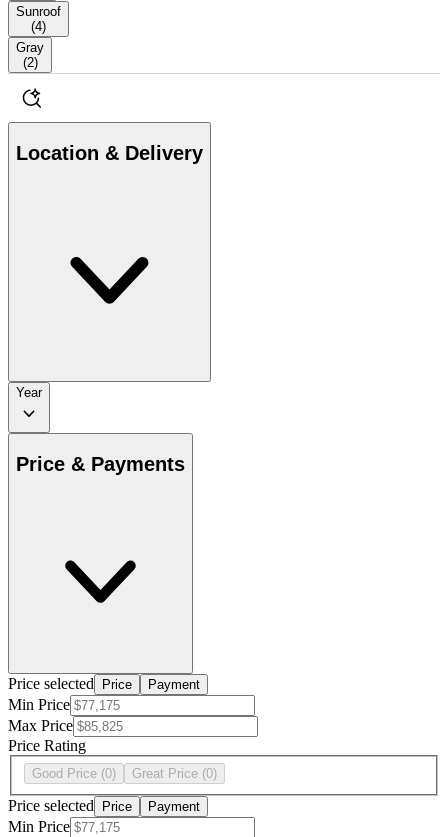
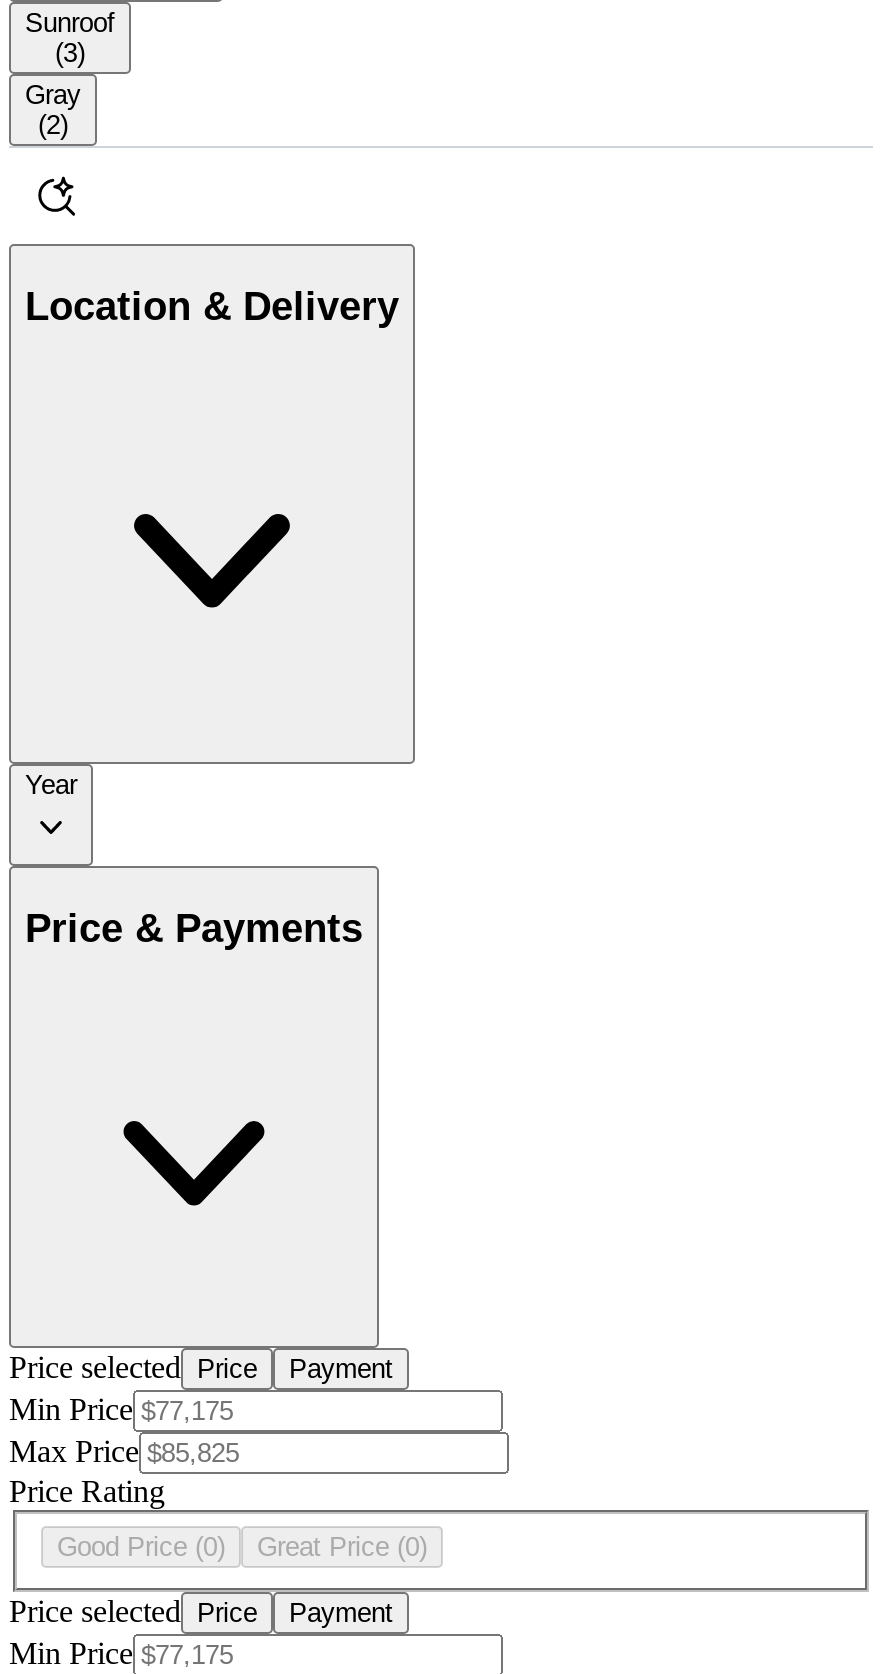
- (4)
+ (3)
